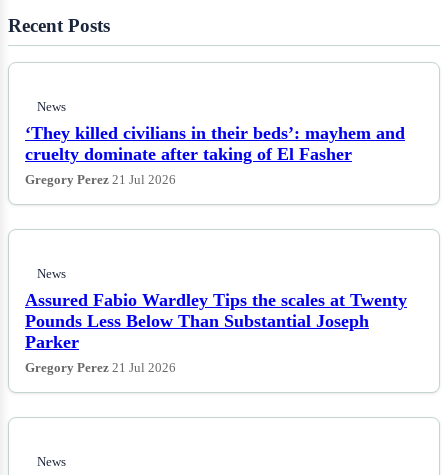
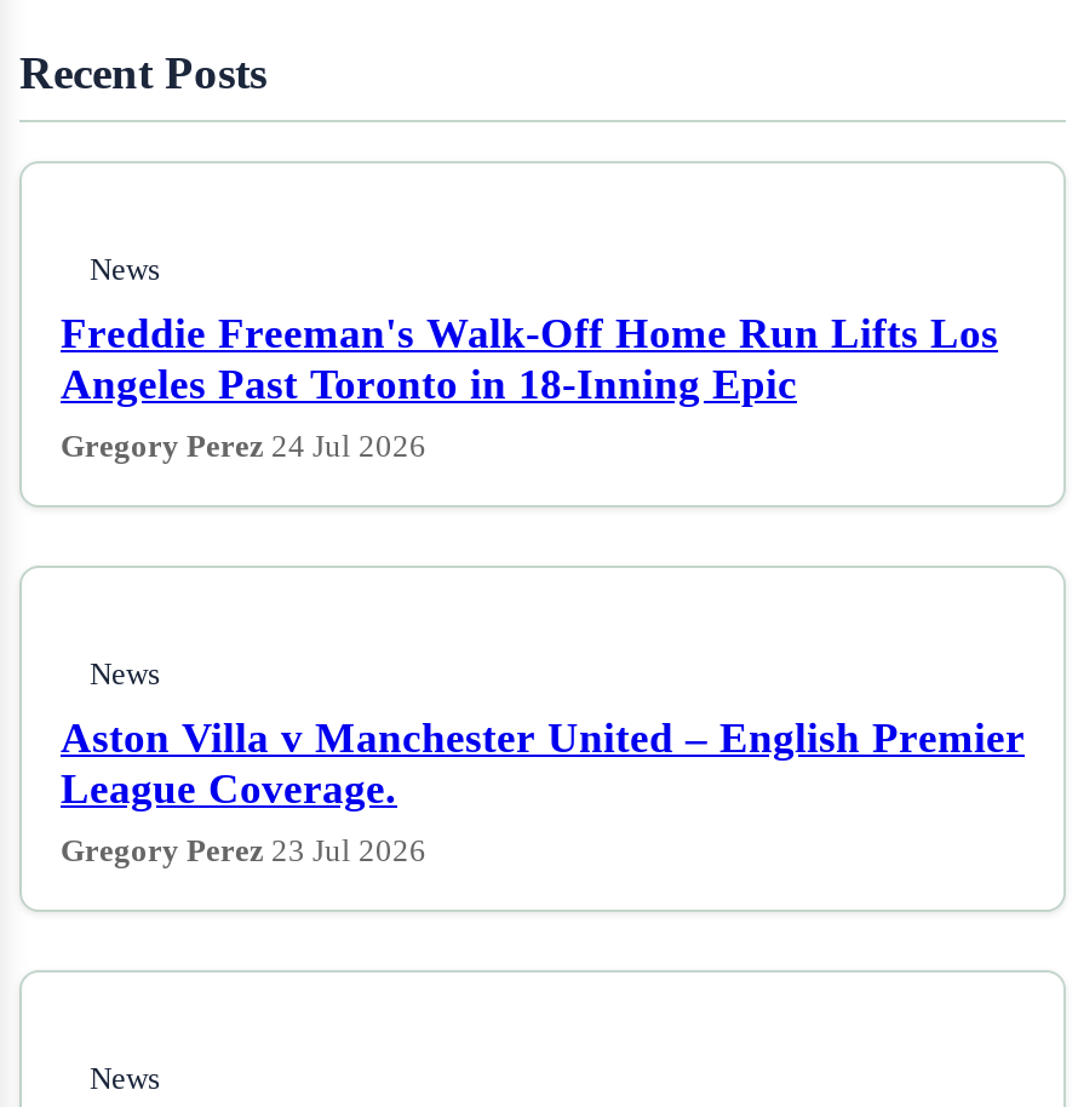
- ‘They killed civilians in their beds’: mayhem and
- cruelty dominate after taking of El Fasher
- Gregory Perez 21 Jul 2026
+ Freddie Freeman's Walk-Off Home Run Lifts Los
+ Angeles Past Toronto in 18-Inning Epic
+ Gregory Perez 24 Jul 2026

- Assured Fabio Wardley Tips the scales at Twenty
- Pounds Less Below Than Substantial Joseph
- Parker
- Gregory Perez 21 Jul 2026
+ Aston Villa v Manchester United – English Premier
+ League Coverage.
+ Gregory Perez 23 Jul 2026
